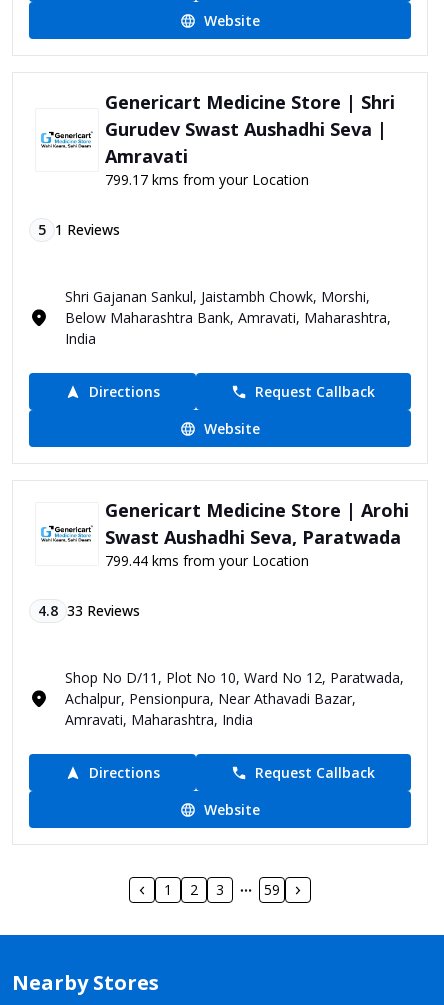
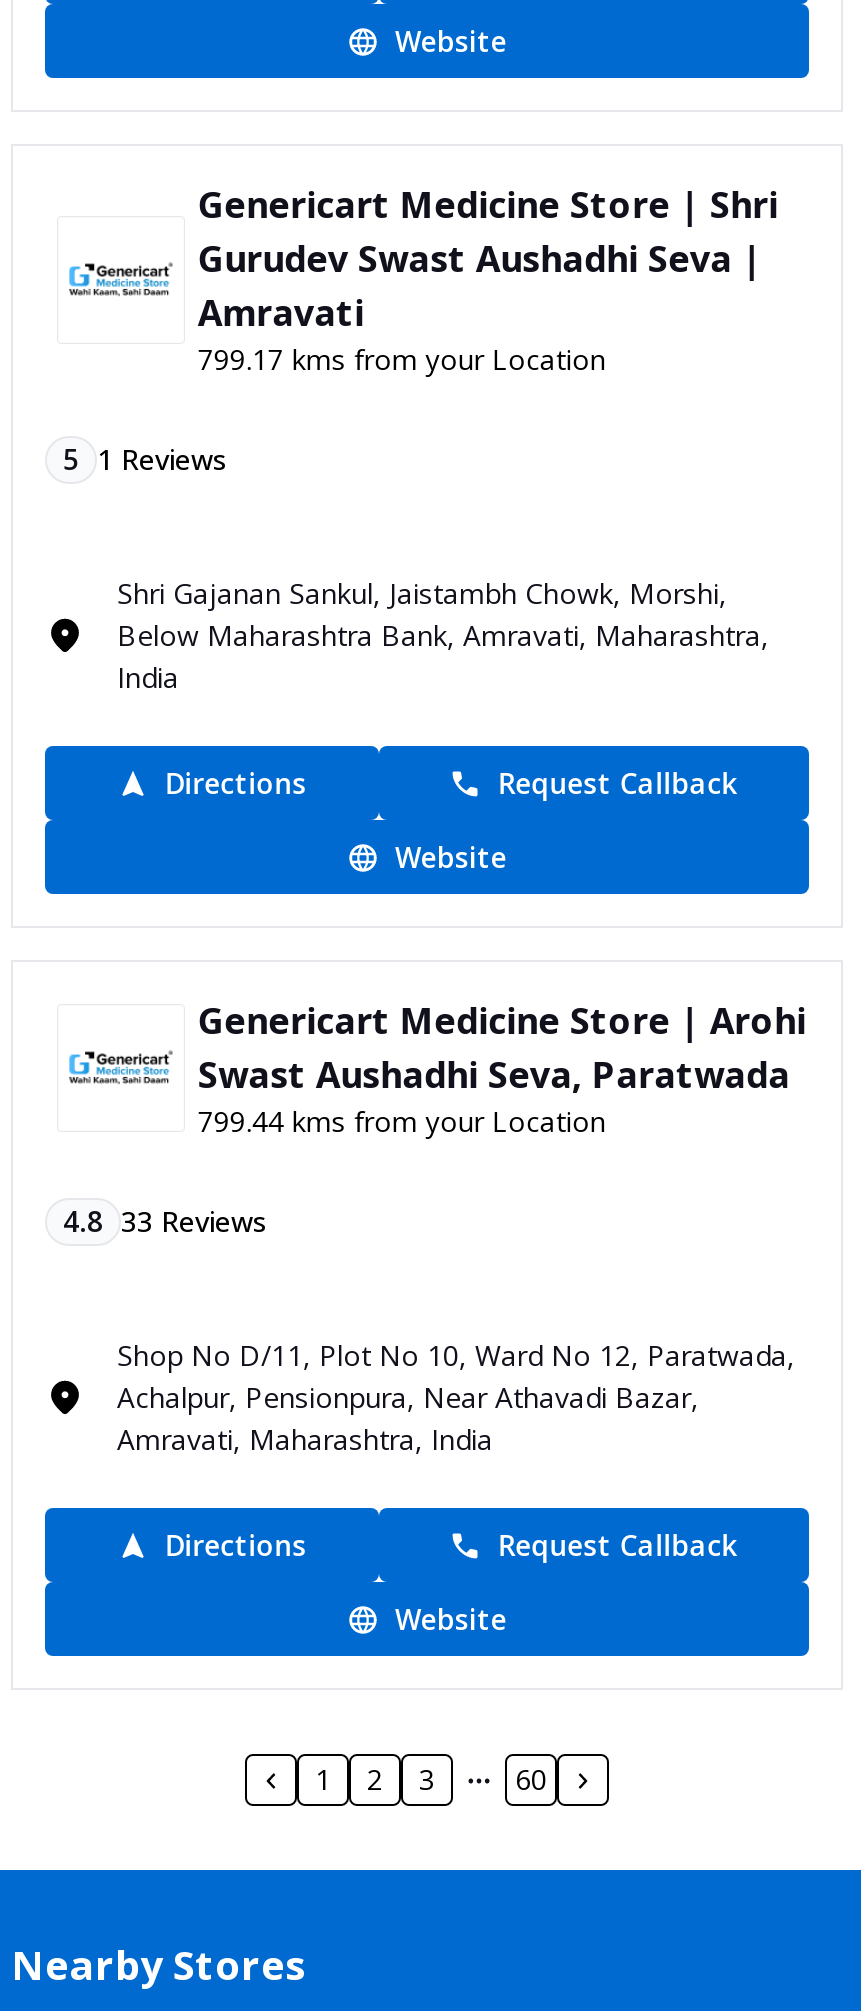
- 59
+ 60
